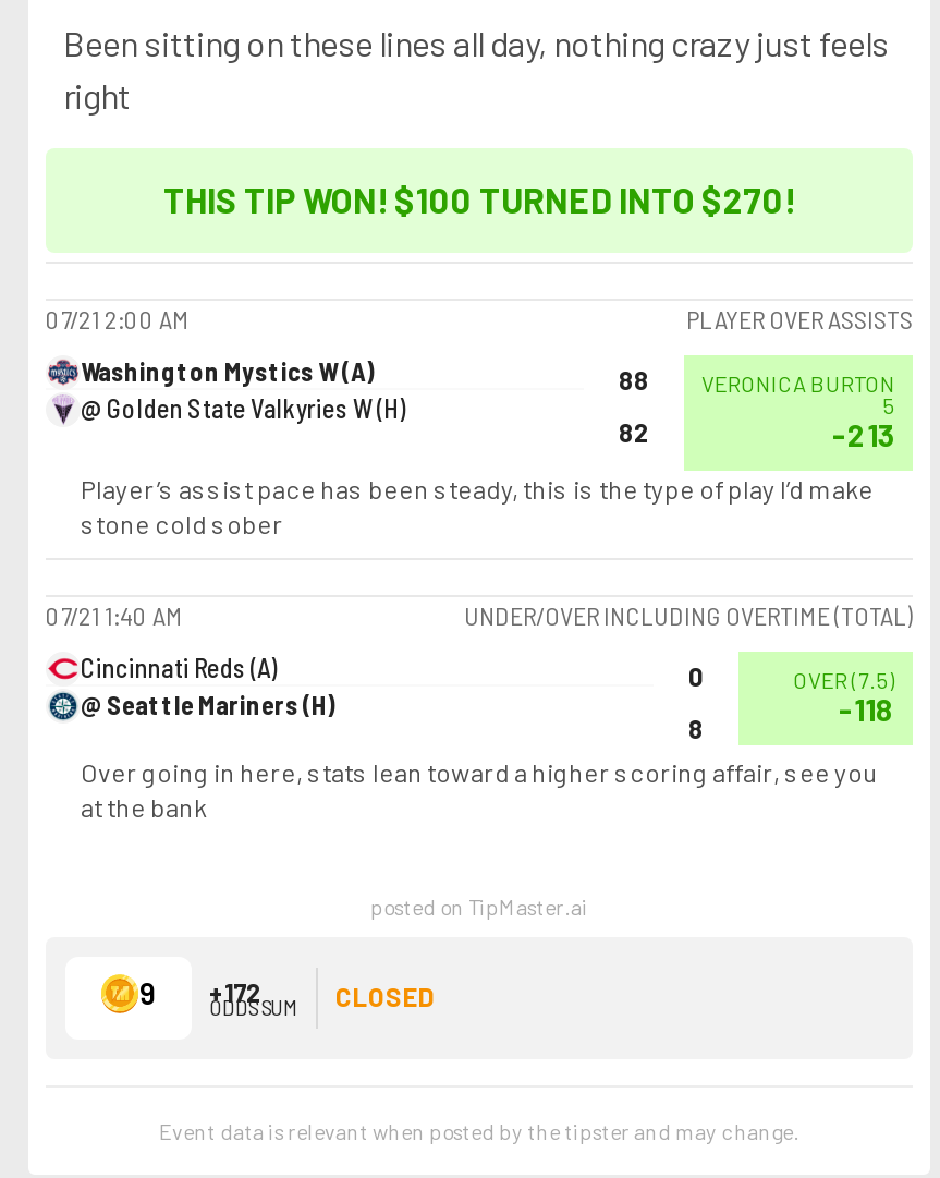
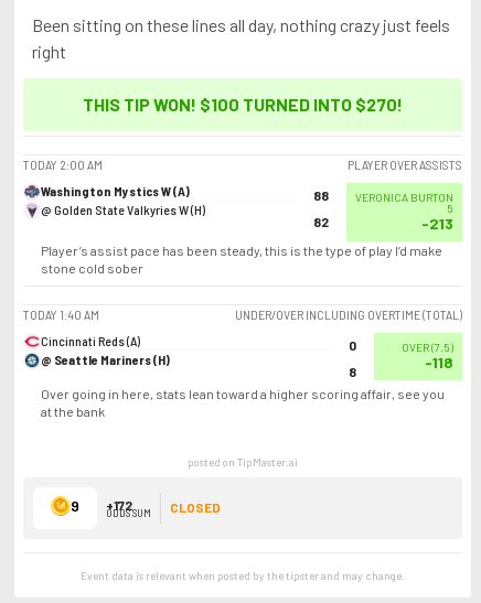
- 07/21 2:00 AM
+ TODAY 2:00 AM

- 07/21 1:40 AM
+ TODAY 1:40 AM
